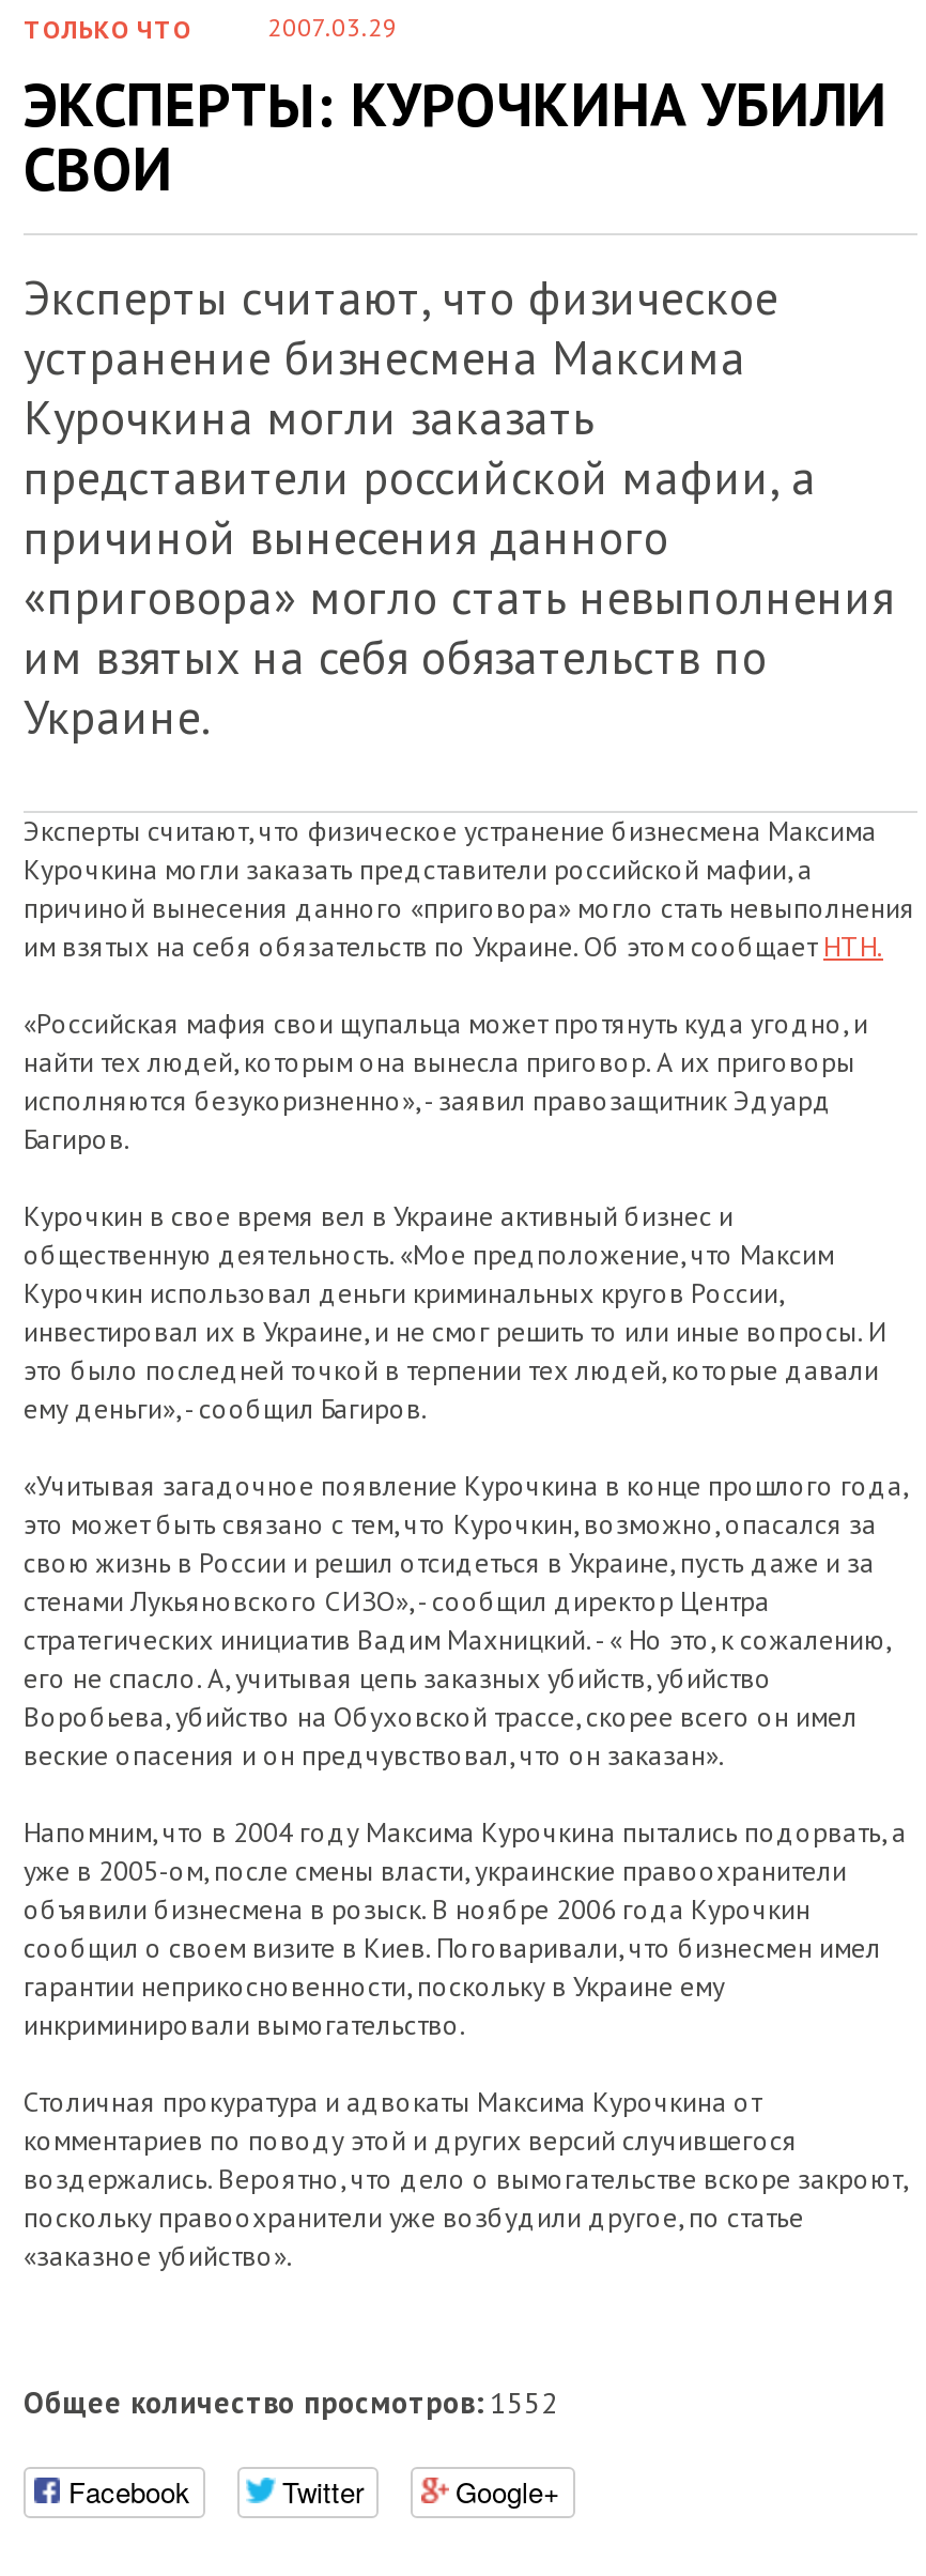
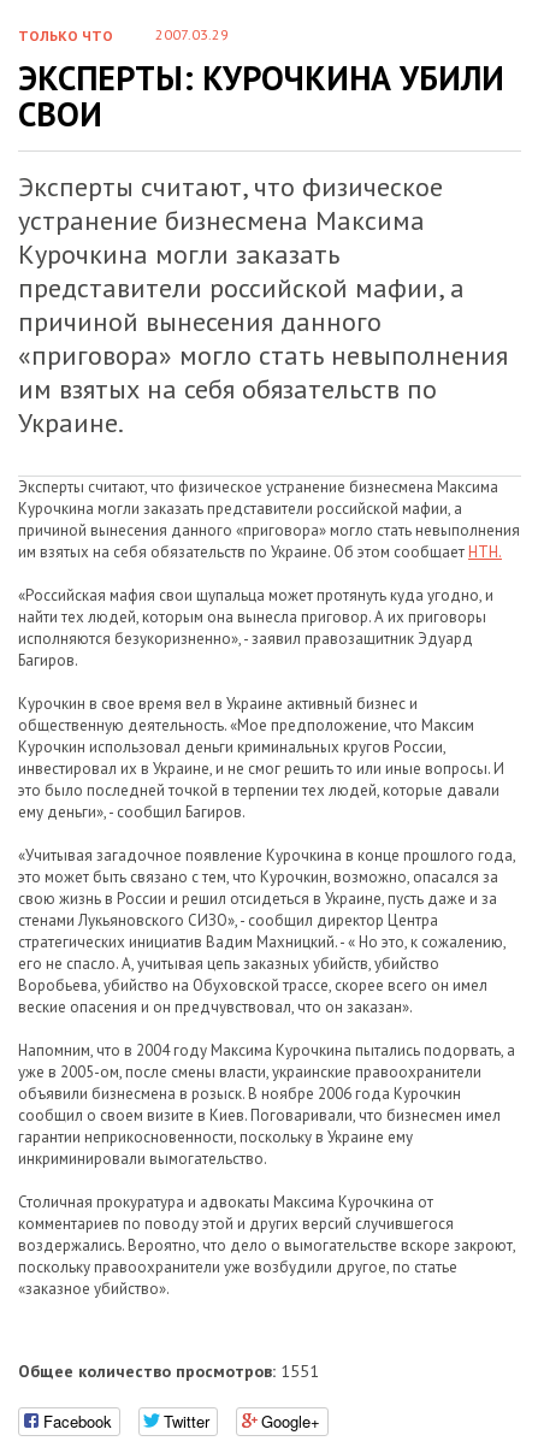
- Общее количество просмотров: 1552
+ Общее количество просмотров: 1551
